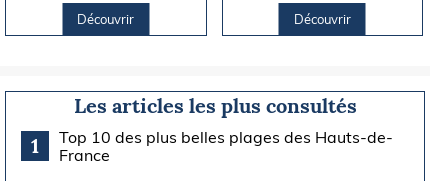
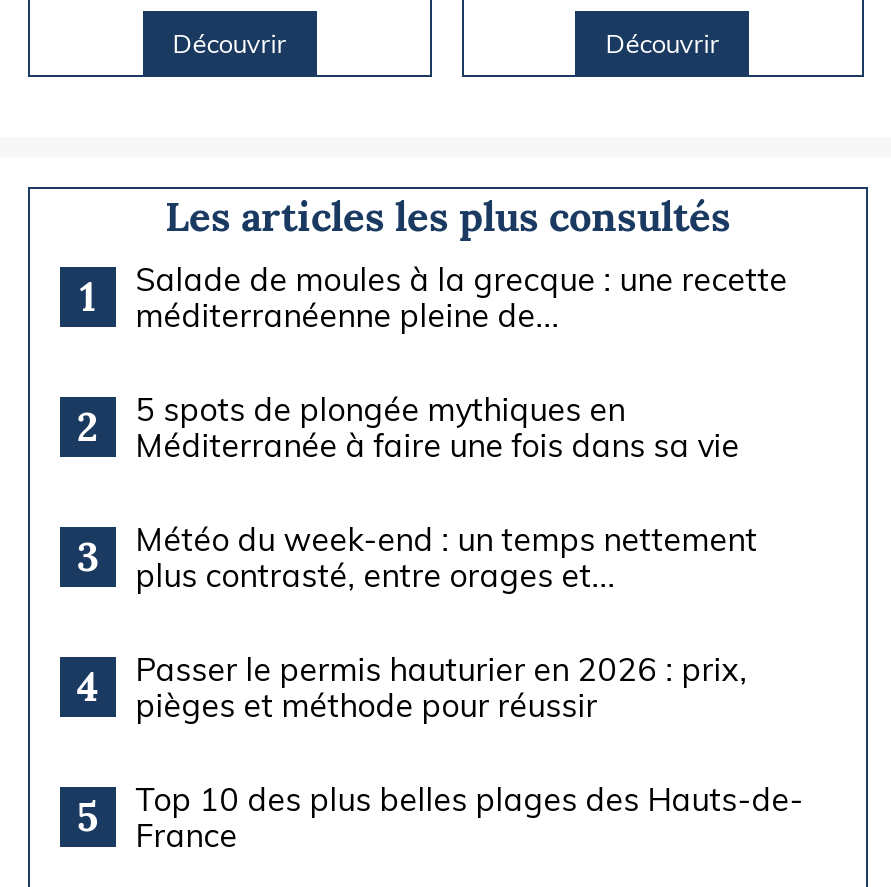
+ Salade de moules à la grecque : une recette
+ méditerranéenne pleine de...
+ 2
+ 5 spots de plongée mythiques en
+ Méditerranée à faire une fois dans sa vie
+ 3
+ Météo du week-end : un temps nettement
+ plus contrasté, entre orages et...
+ 4
+ Passer le permis hauturier en 2026 : prix,
+ pièges et méthode pour réussir
+ 5
